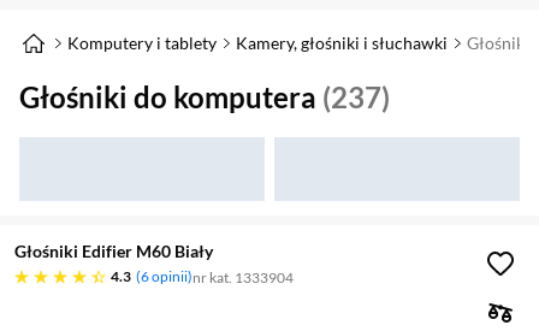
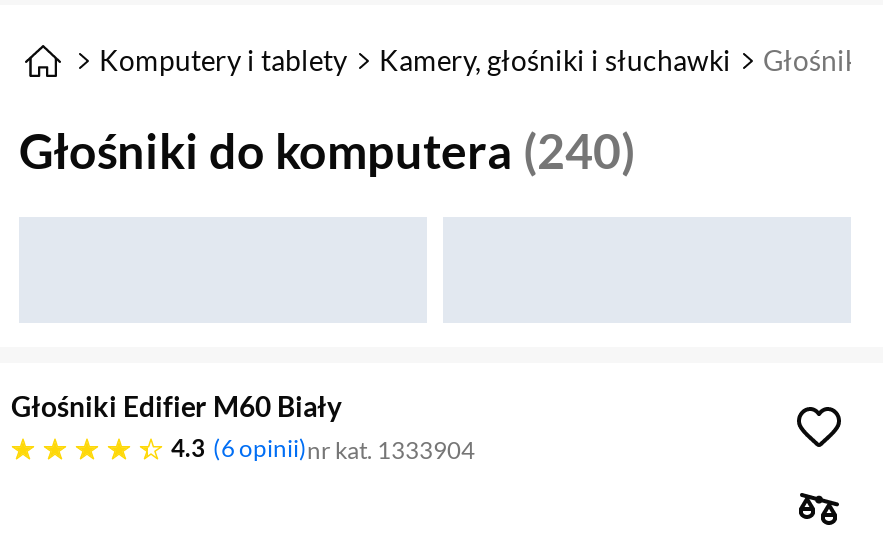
- Głośniki do komputera (237)
+ Głośniki do komputera (240)
